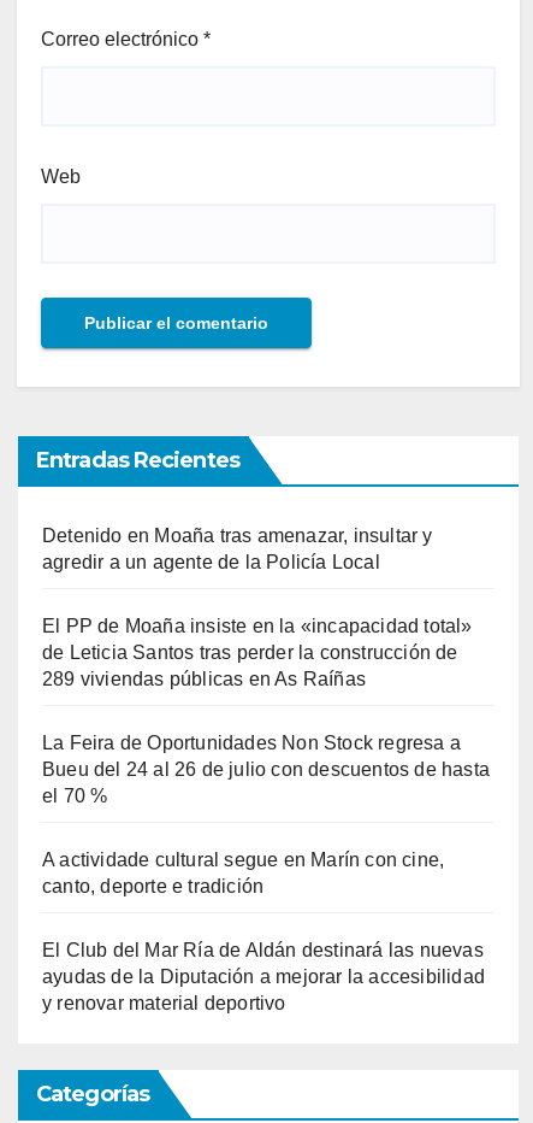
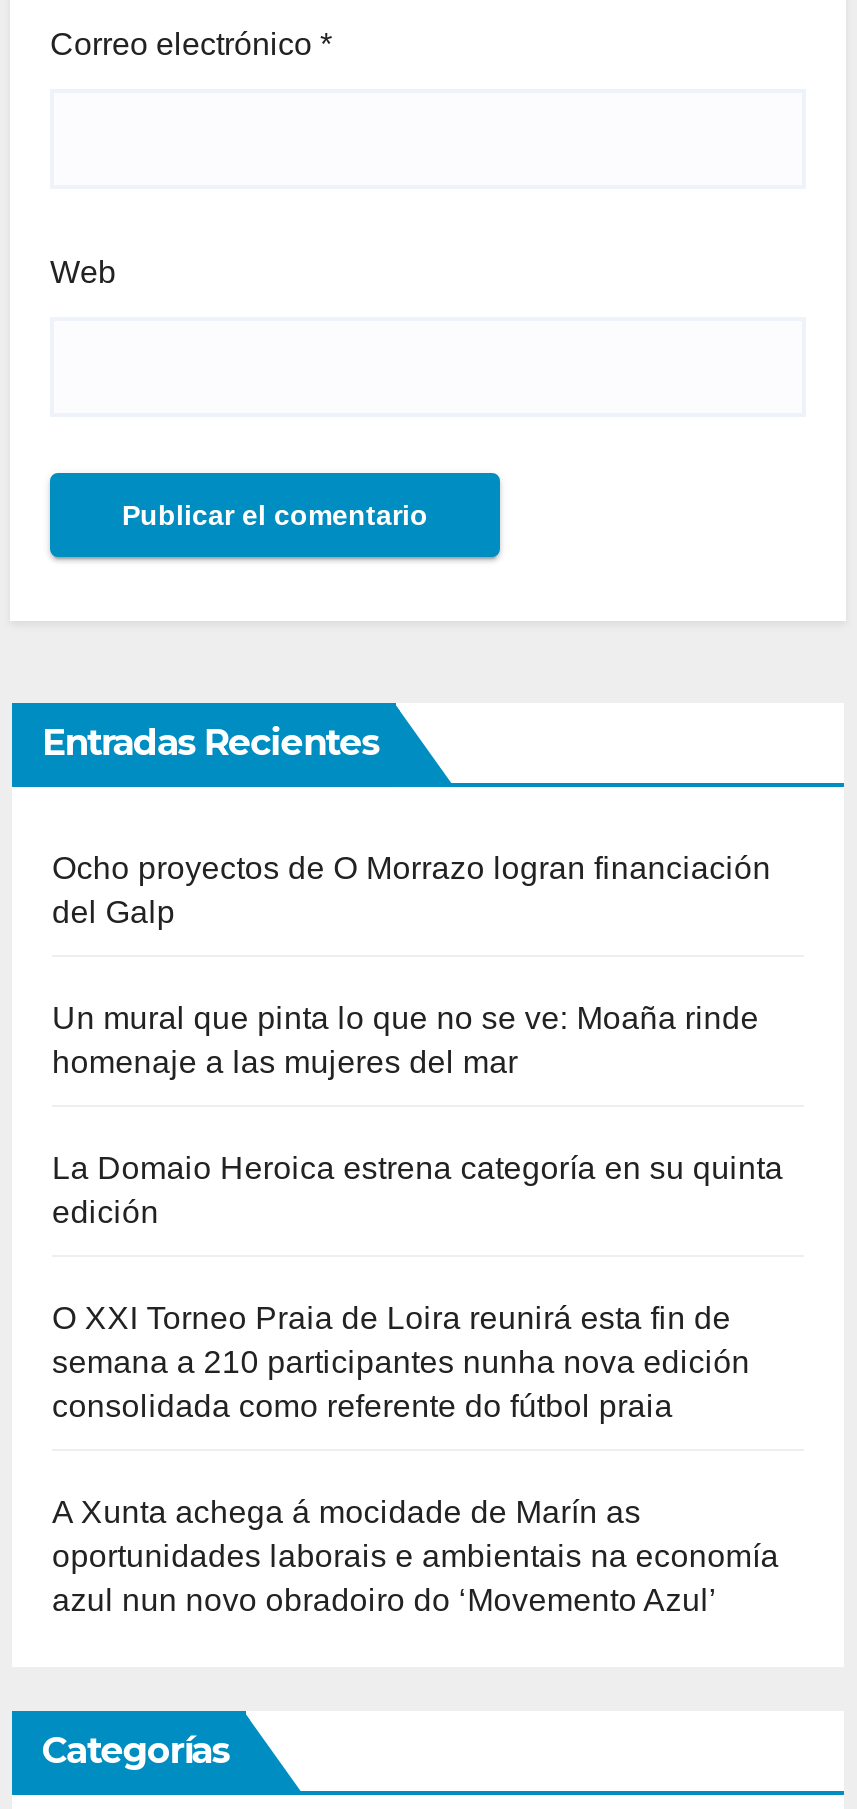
- Detenido en Moaña tras amenazar, insultar y
- agredir a un agente de la Policía Local
+ Ocho proyectos de O Morrazo logran financiación
+ del Galp

- El PP de Moaña insiste en la «incapacidad total»
- de Leticia Santos tras perder la construcción de
- 289 viviendas públicas en As Raíñas
+ Un mural que pinta lo que no se ve: Moaña rinde
+ homenaje a las mujeres del mar

- La Feira de Oportunidades Non Stock regresa a
- Bueu del 24 al 26 de julio con descuentos de hasta
- el 70 %
+ La Domaio Heroica estrena categoría en su quinta
+ edición

- A actividade cultural segue en Marín con cine,
- canto, deporte e tradición
+ O XXI Torneo Praia de Loira reunirá esta fin de
+ semana a 210 participantes nunha nova edición
+ consolidada como referente do fútbol praia

- El Club del Mar Ría de Aldán destinará las nuevas
- ayudas de la Diputación a mejorar la accesibilidad
- y renovar material deportivo
+ A Xunta achega á mocidade de Marín as
+ oportunidades laborais e ambientais na economía
+ azul nun novo obradoiro do ‘Movemento Azul’
